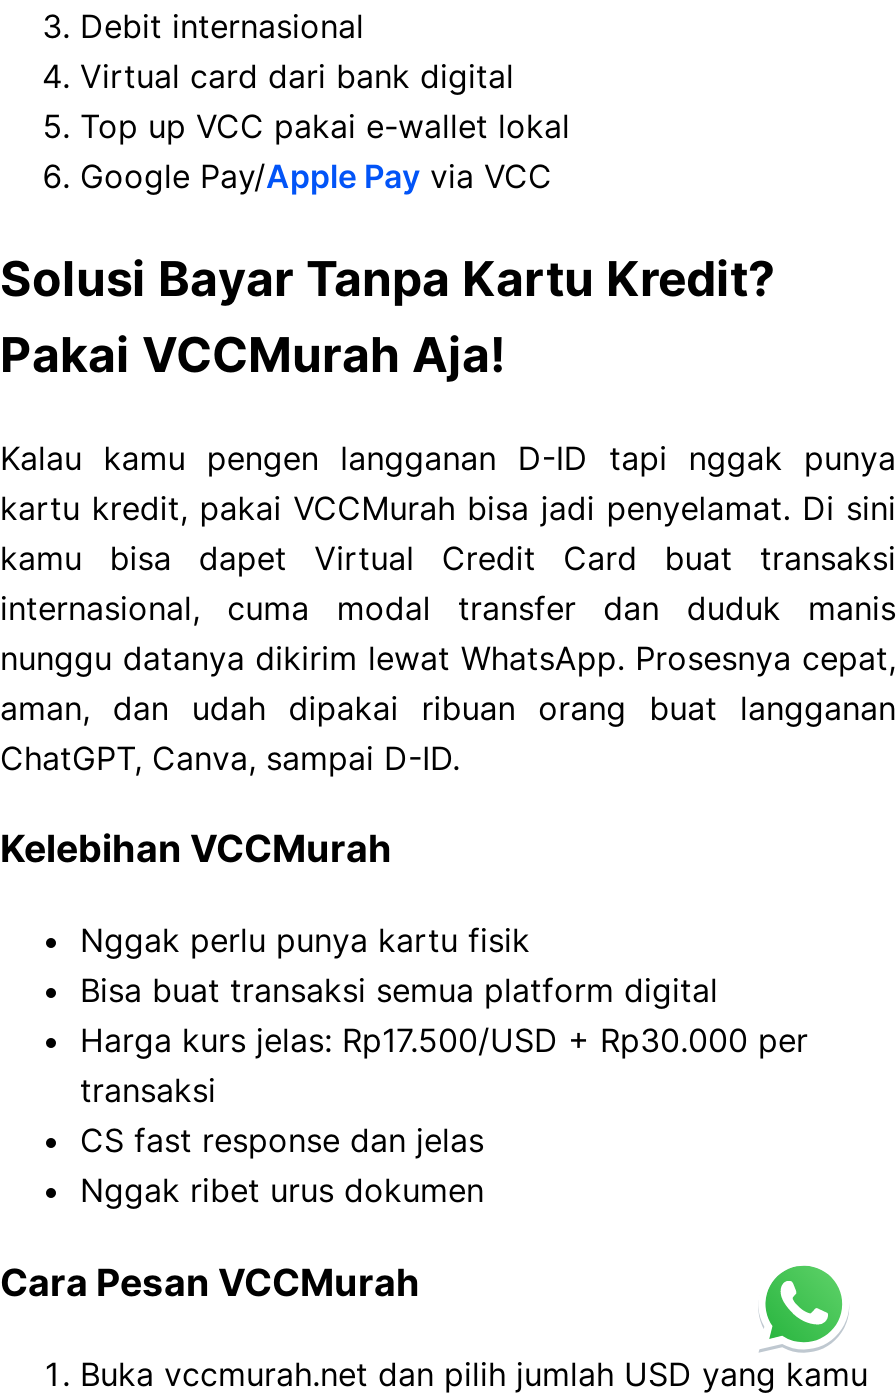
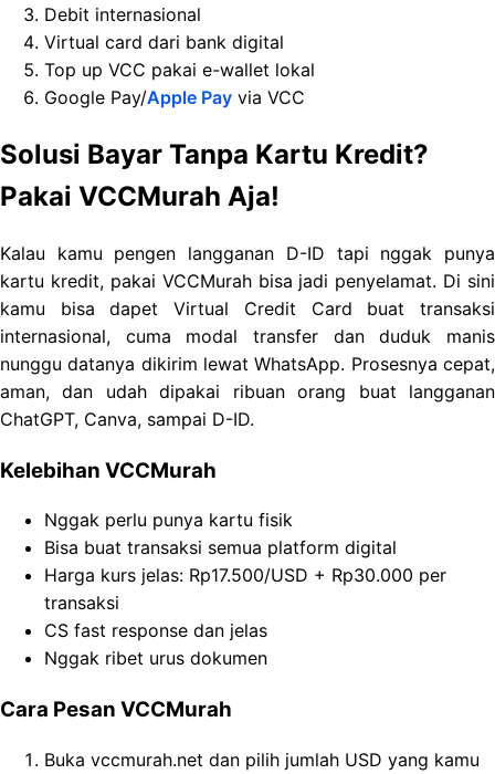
- [image]
